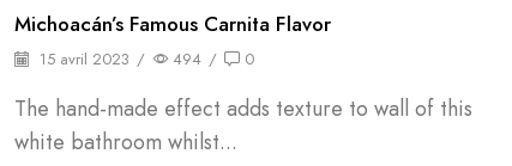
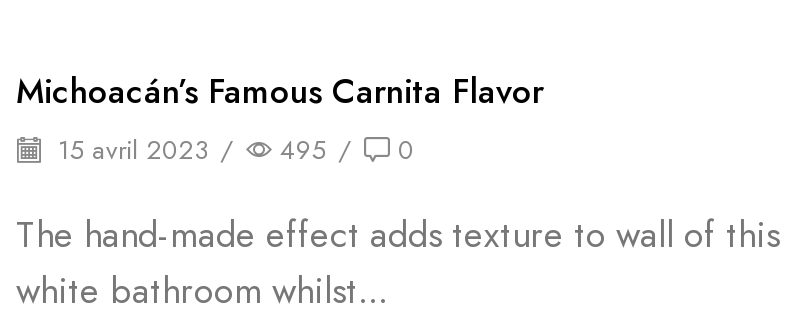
- 15 avril 2023 / 494 / 0
+ 15 avril 2023 / 495 / 0
